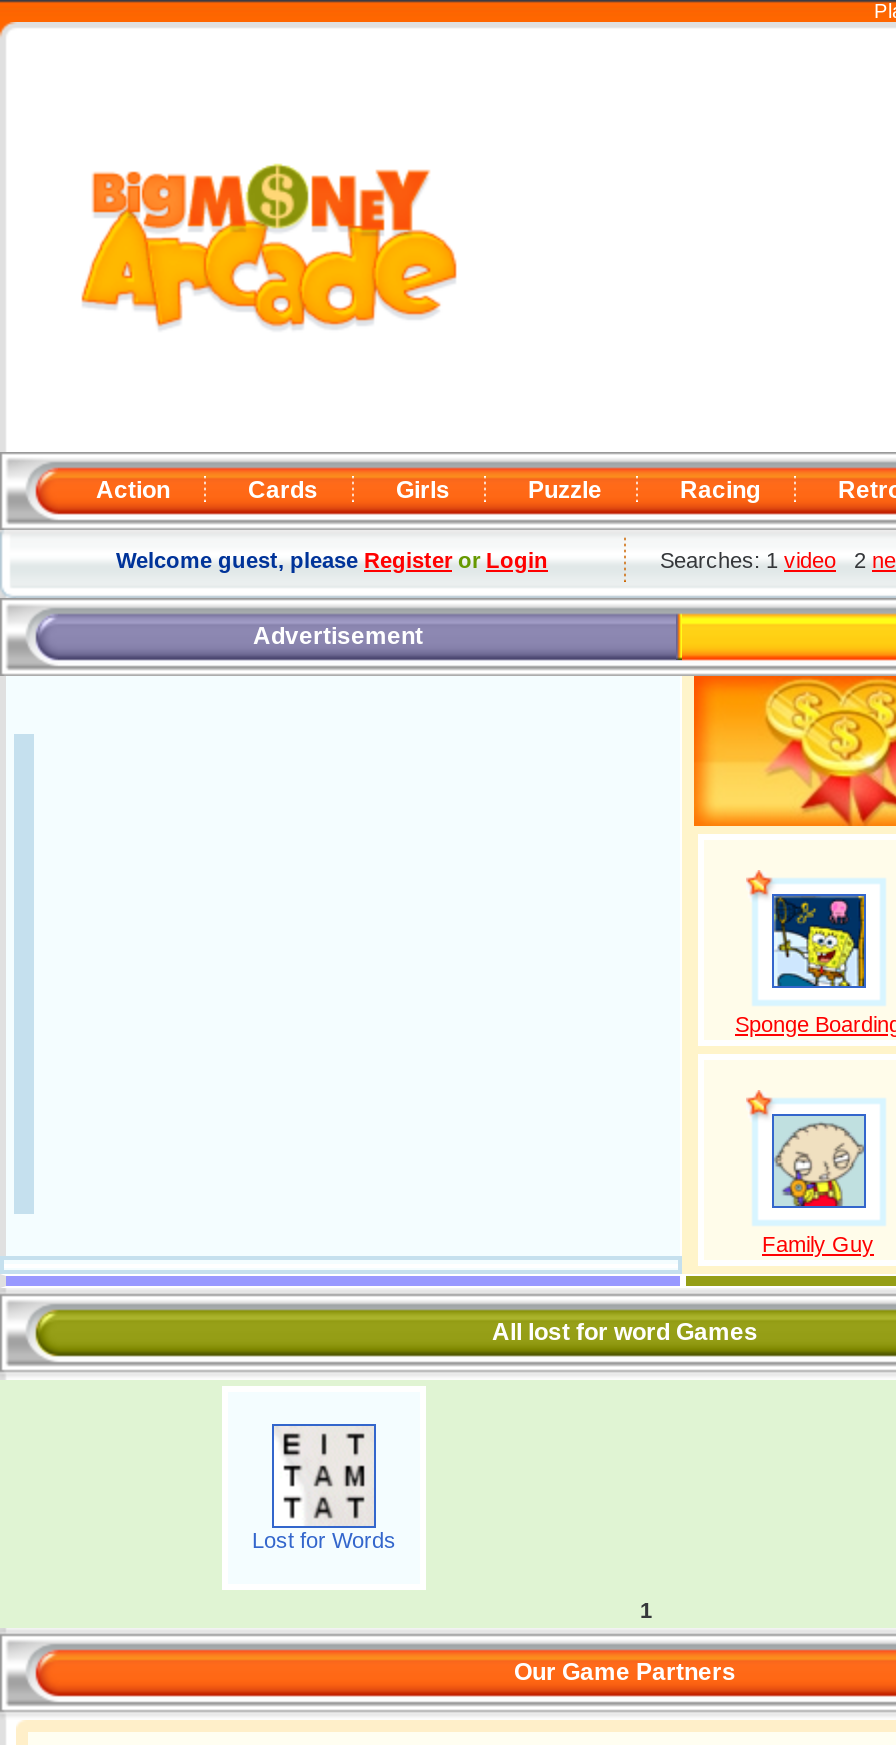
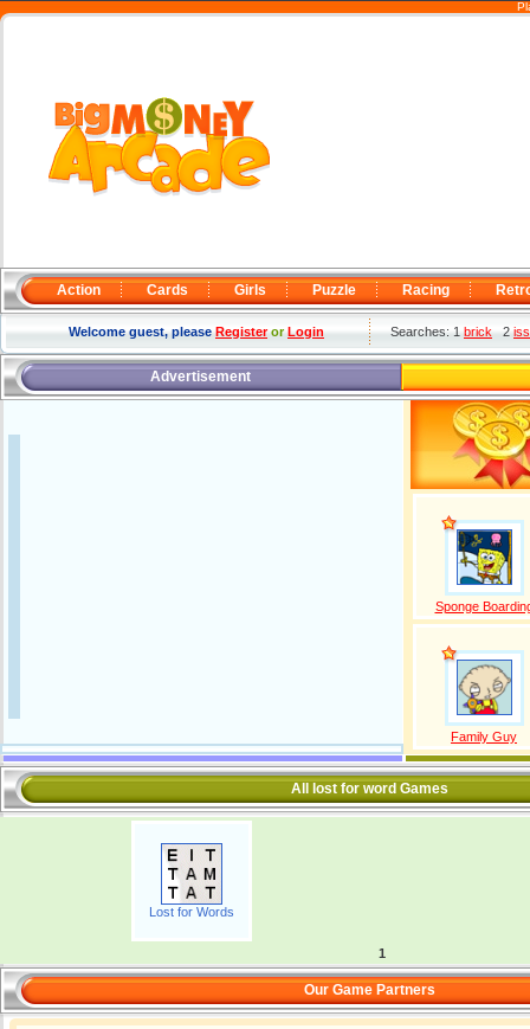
- Searches: 1 video 2 ne
+ Searches: 1 brick 2 iss
